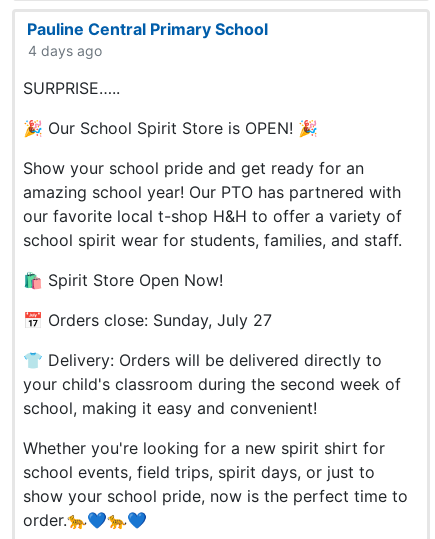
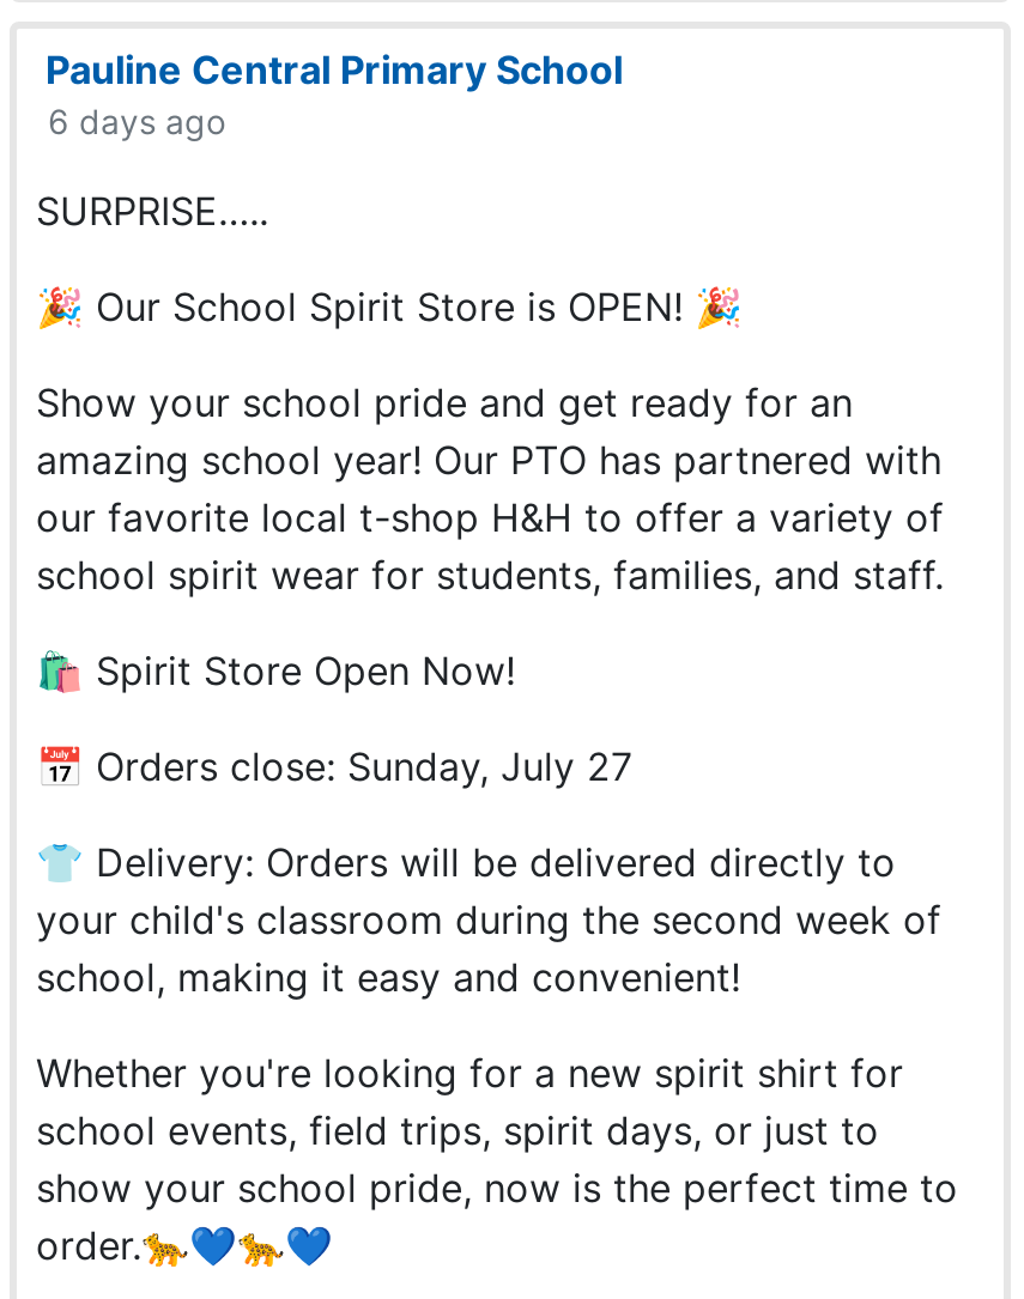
- 4 days ago
+ 6 days ago
